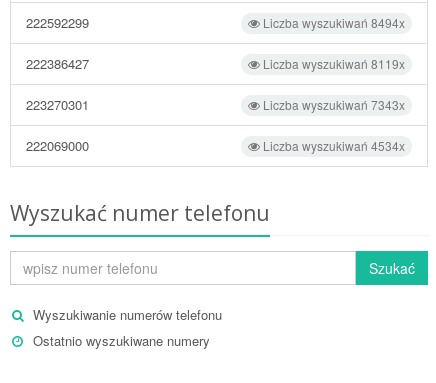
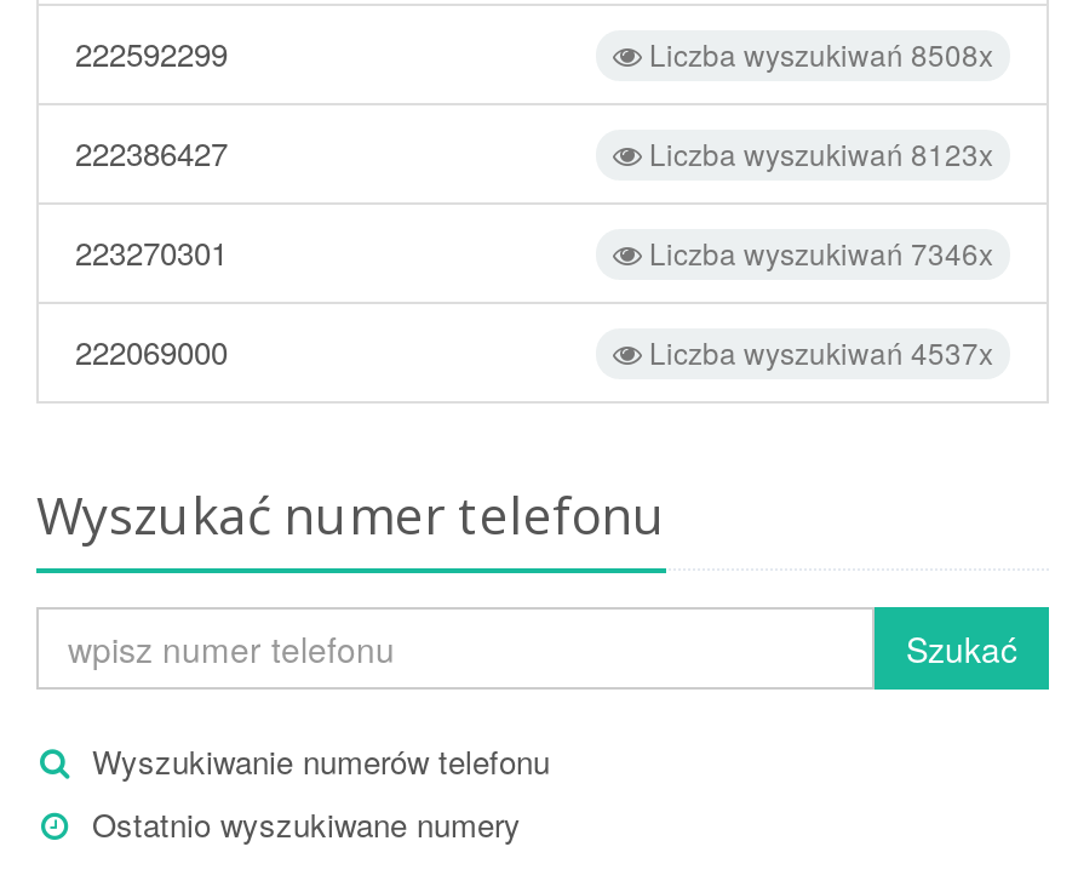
- Liczba wyszukiwań 8494x
+ Liczba wyszukiwań 8508x

- Liczba wyszukiwań 8119x
+ Liczba wyszukiwań 8123x

- Liczba wyszukiwań 7343x
+ Liczba wyszukiwań 7346x

- Liczba wyszukiwań 4534x
+ Liczba wyszukiwań 4537x
